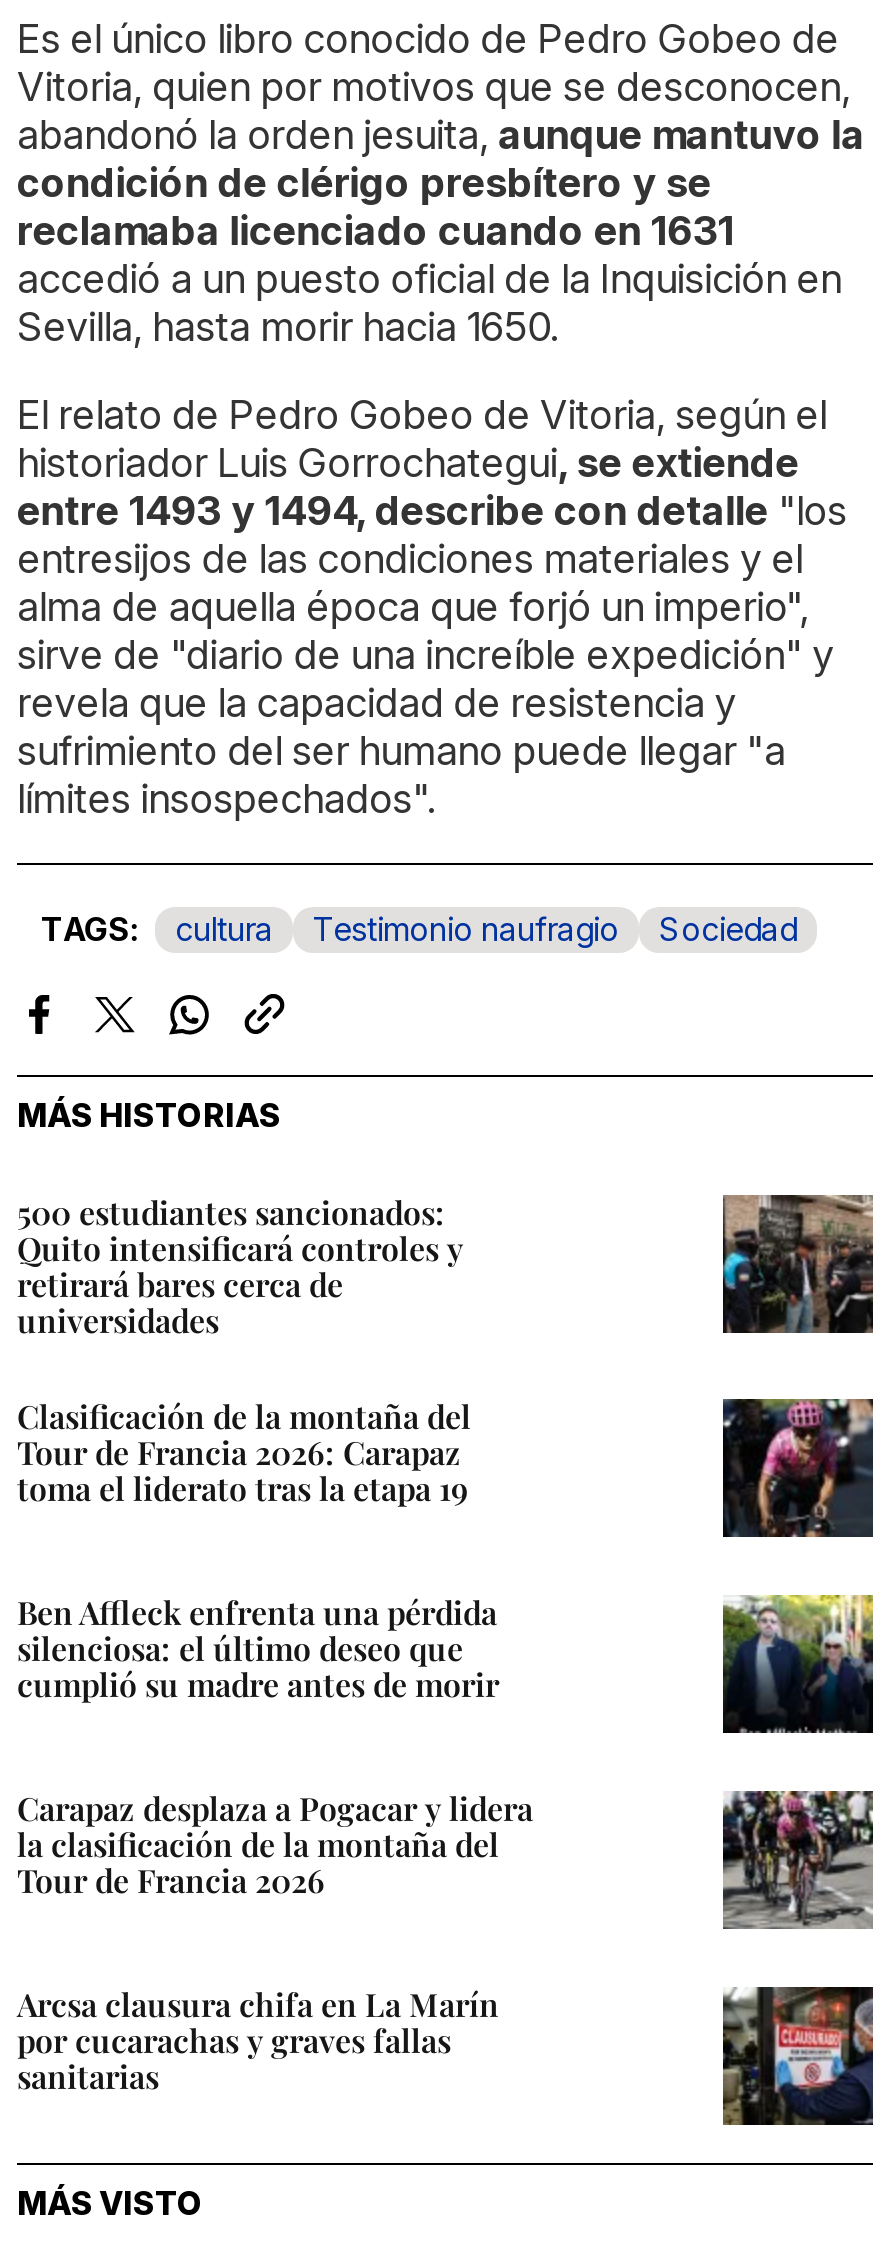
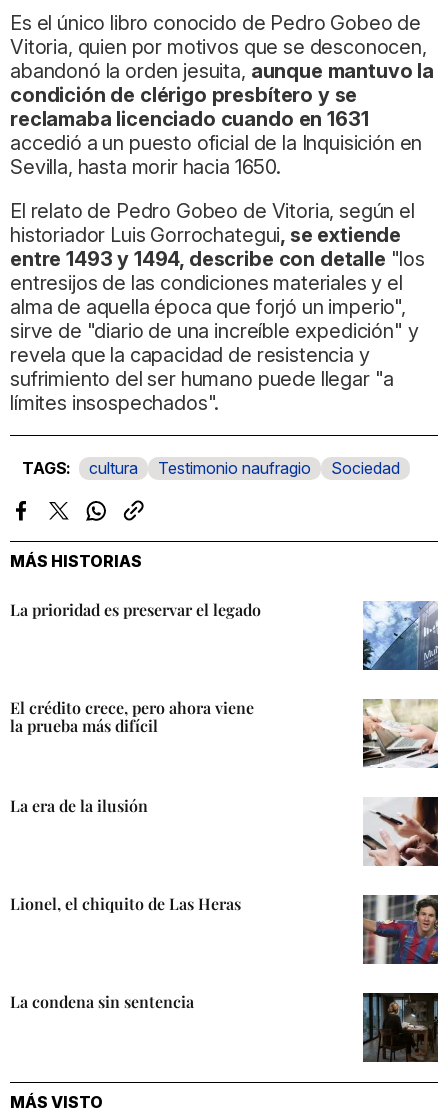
- 500 estudiantes sancionados:
- Quito intensificará controles y
- retirará bares cerca de
- universidades
+ La prioridad es preservar el legado

- [image]
+ [image]

- Clasificación de la montaña del
- Tour de Francia 2026: Carapaz
- toma el liderato tras la etapa 19
+ El crédito crece, pero ahora viene
+ la prueba más difícil

- [image]
+ [image]

- Ben Affleck enfrenta una pérdida
- silenciosa: el último deseo que
- cumplió su madre antes de morir
+ La era de la ilusión

- [image]
+ [image]

- Carapaz desplaza a Pogacar y lidera
- la clasificación de la montaña del
- Tour de Francia 2026
+ Lionel, el chiquito de Las Heras

- [image]
+ [image]

- Arcsa clausura chifa en La Marín
- por cucarachas y graves fallas
- sanitarias
+ La condena sin sentencia

- [image]
+ [image]
